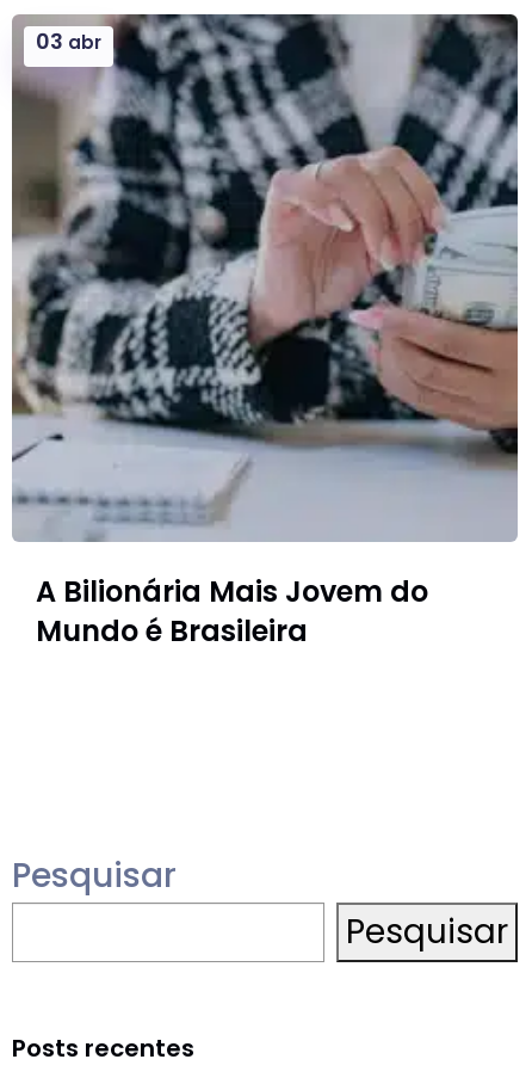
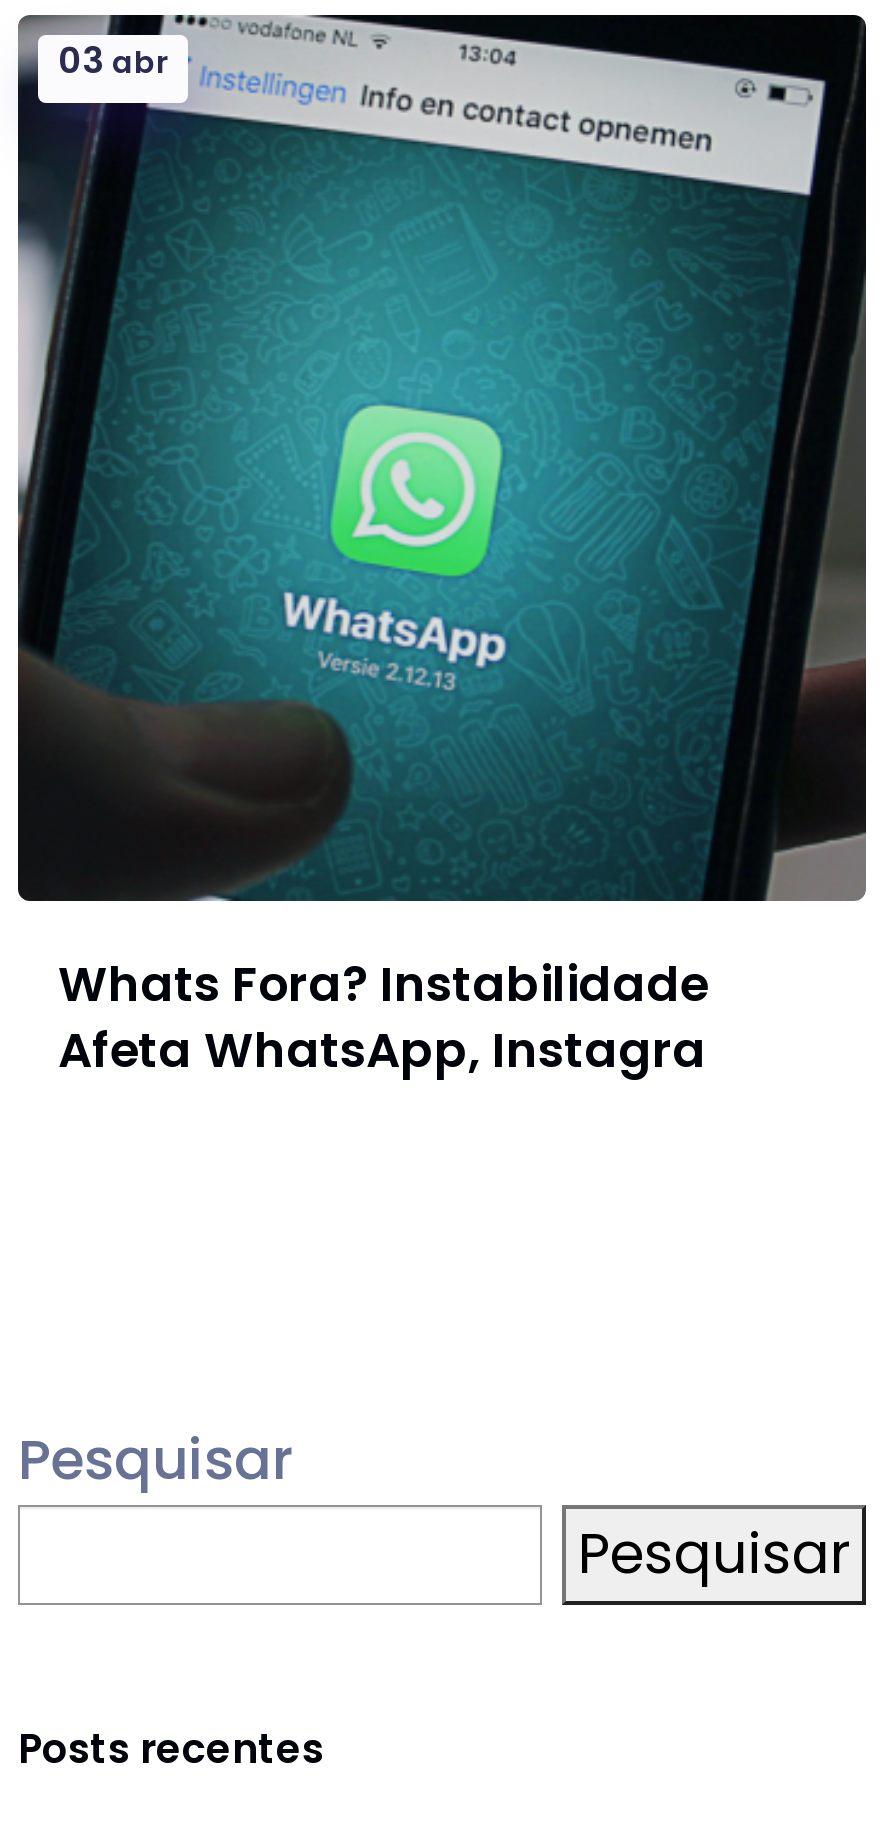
- [image]
- A Bilionária Mais Jovem do
- Mundo é Brasileira
+ [image]
+ Whats Fora? Instabilidade
+ Afeta WhatsApp, Instagra
